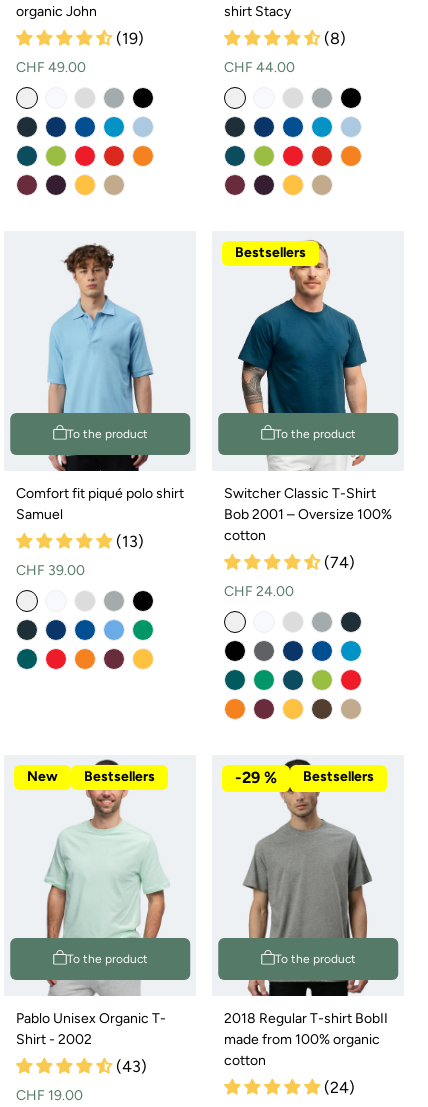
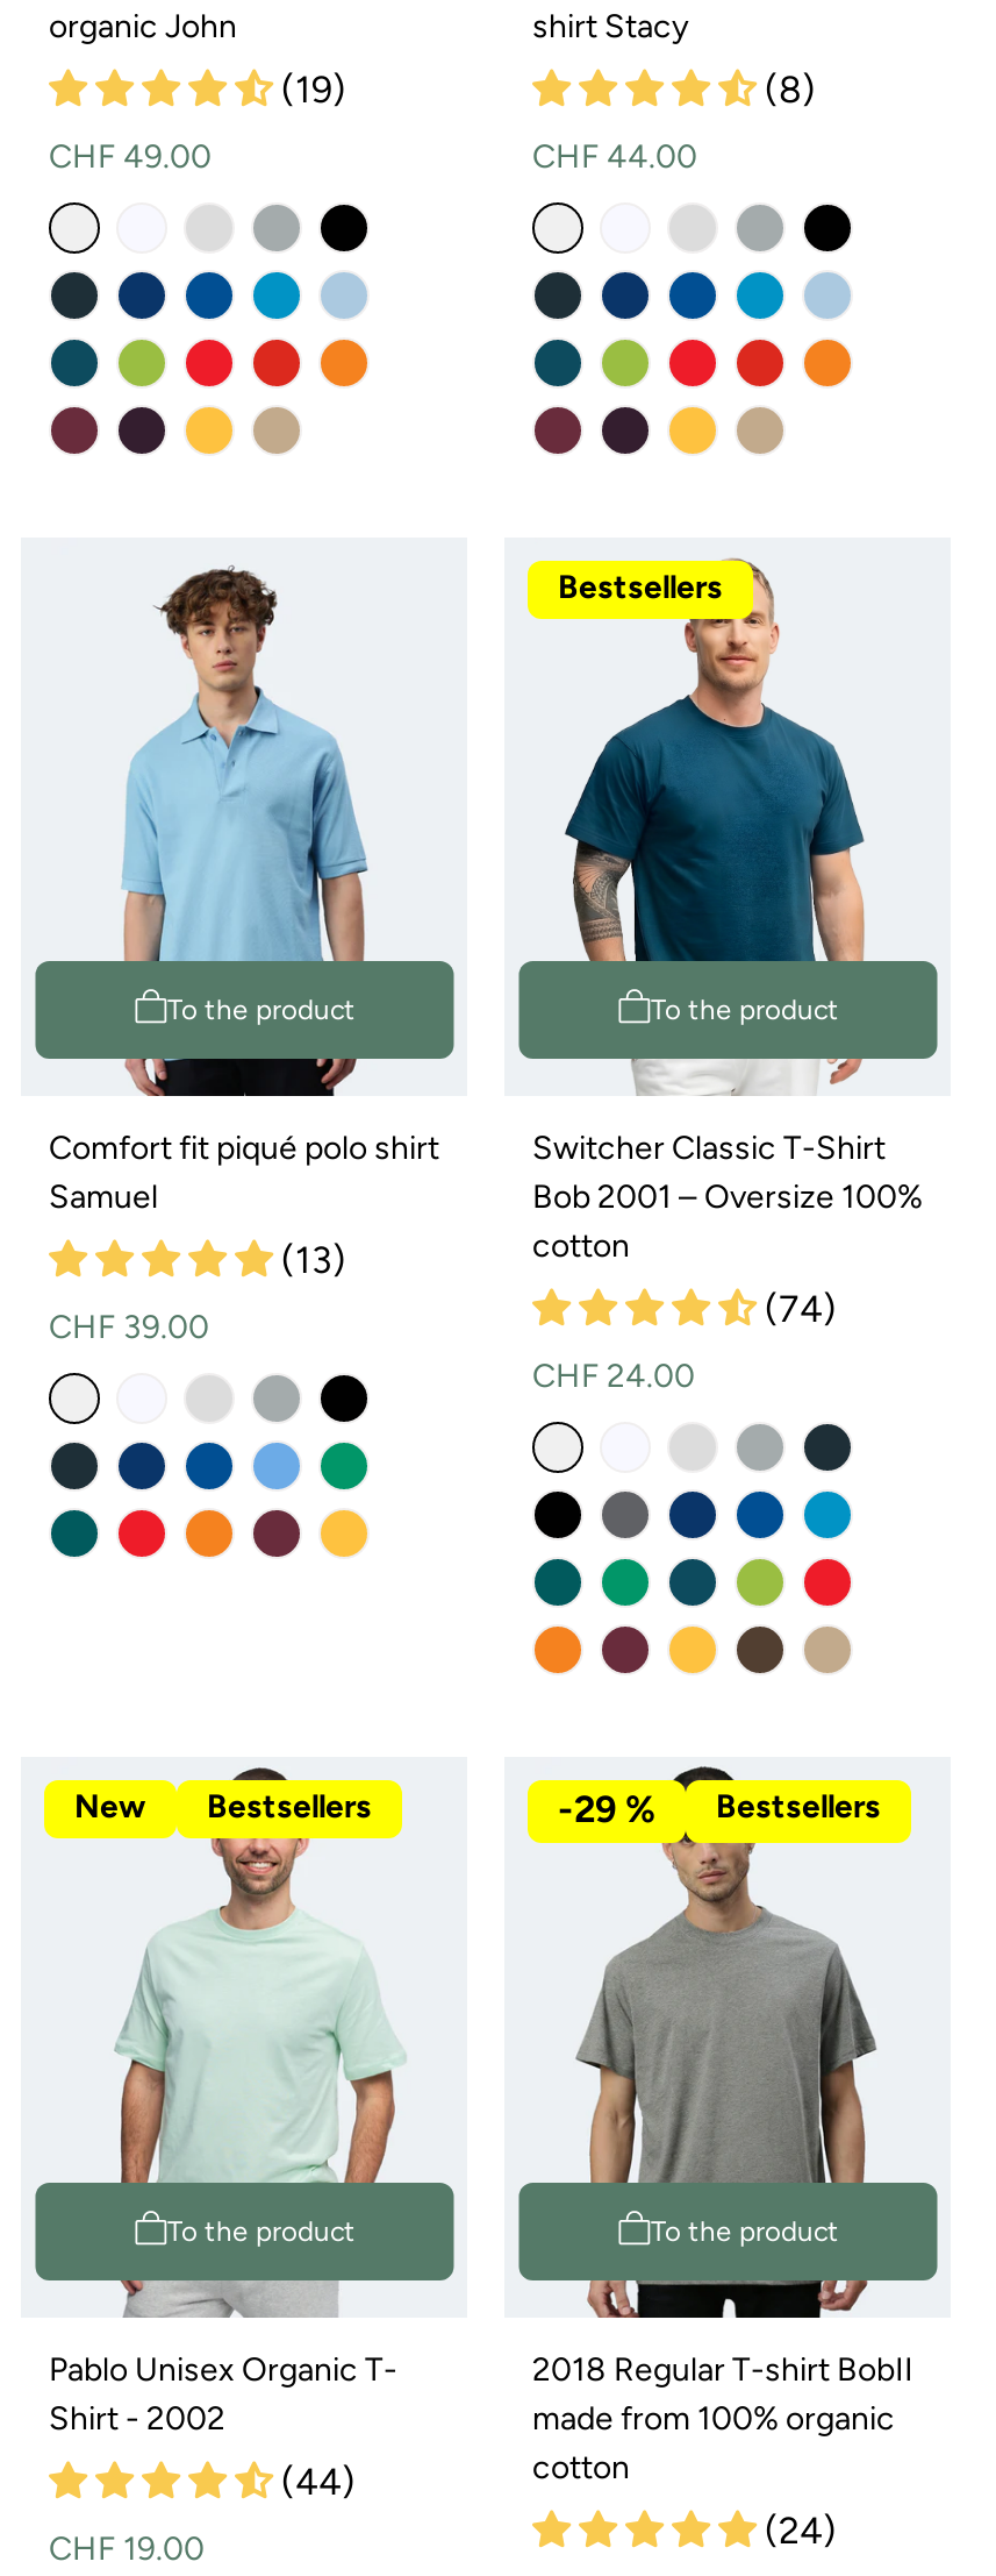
- (43)
+ (44)
